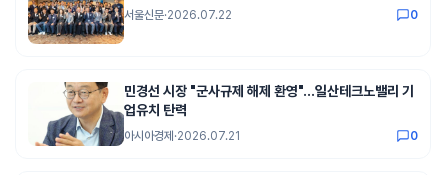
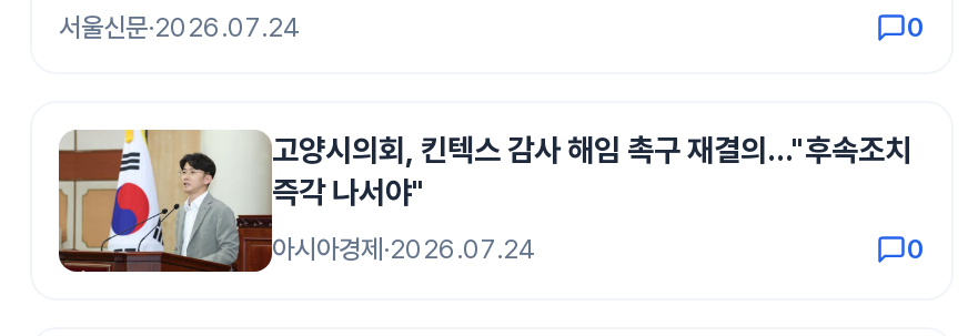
- 서울신문·2026.07.22
+ 서울신문·2026.07.24

- [image]
- 민경선 시장 "군사규제 해제 환영"…일산테크노밸리 기
- 업유치 탄력
+ [image]
+ 고양시의회, 킨텍스 감사 해임 촉구 재결의…"후속조치
+ 즉각 나서야"

- 아시아경제·2026.07.21
+ 아시아경제·2026.07.24
